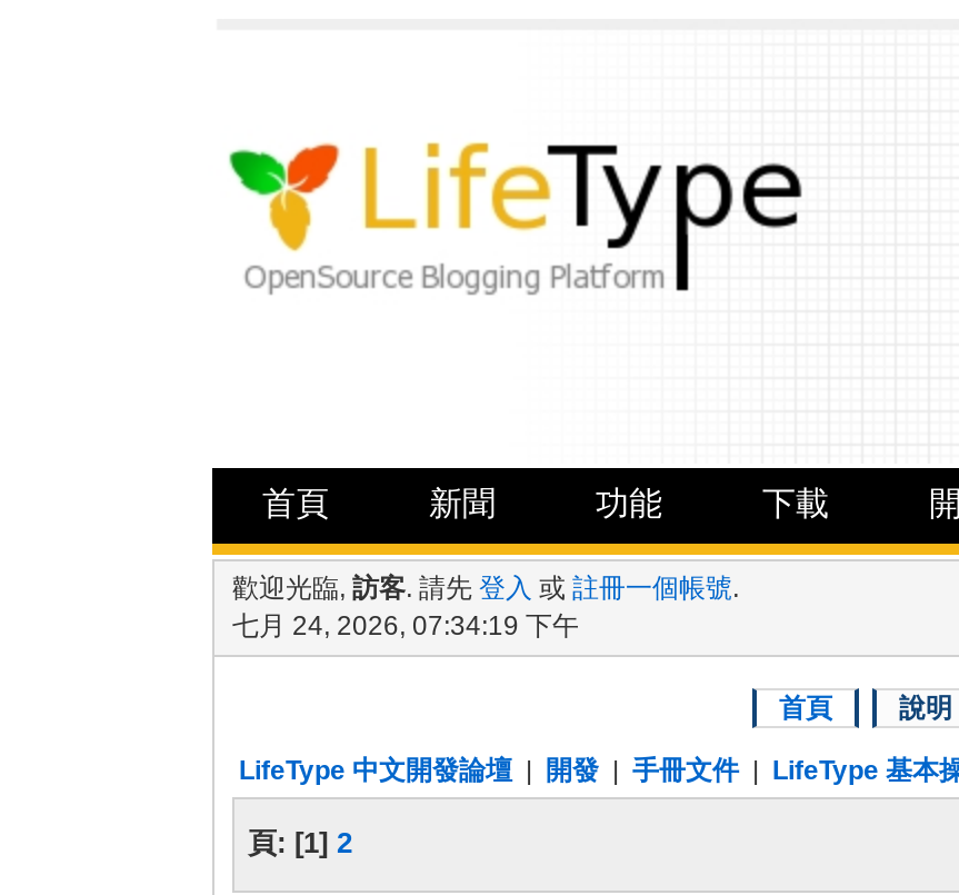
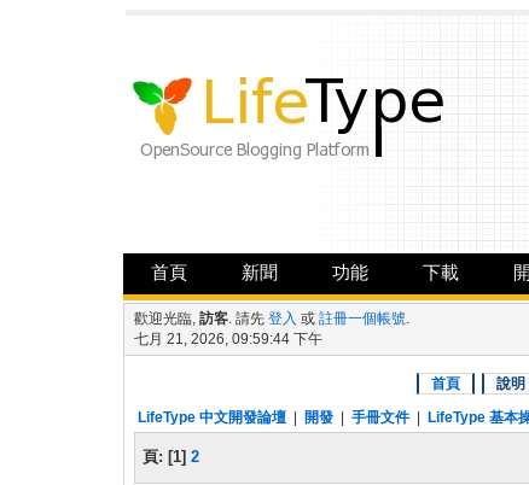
- 七月 24, 2026, 07:34:19 下午
+ 七月 21, 2026, 09:59:44 下午
